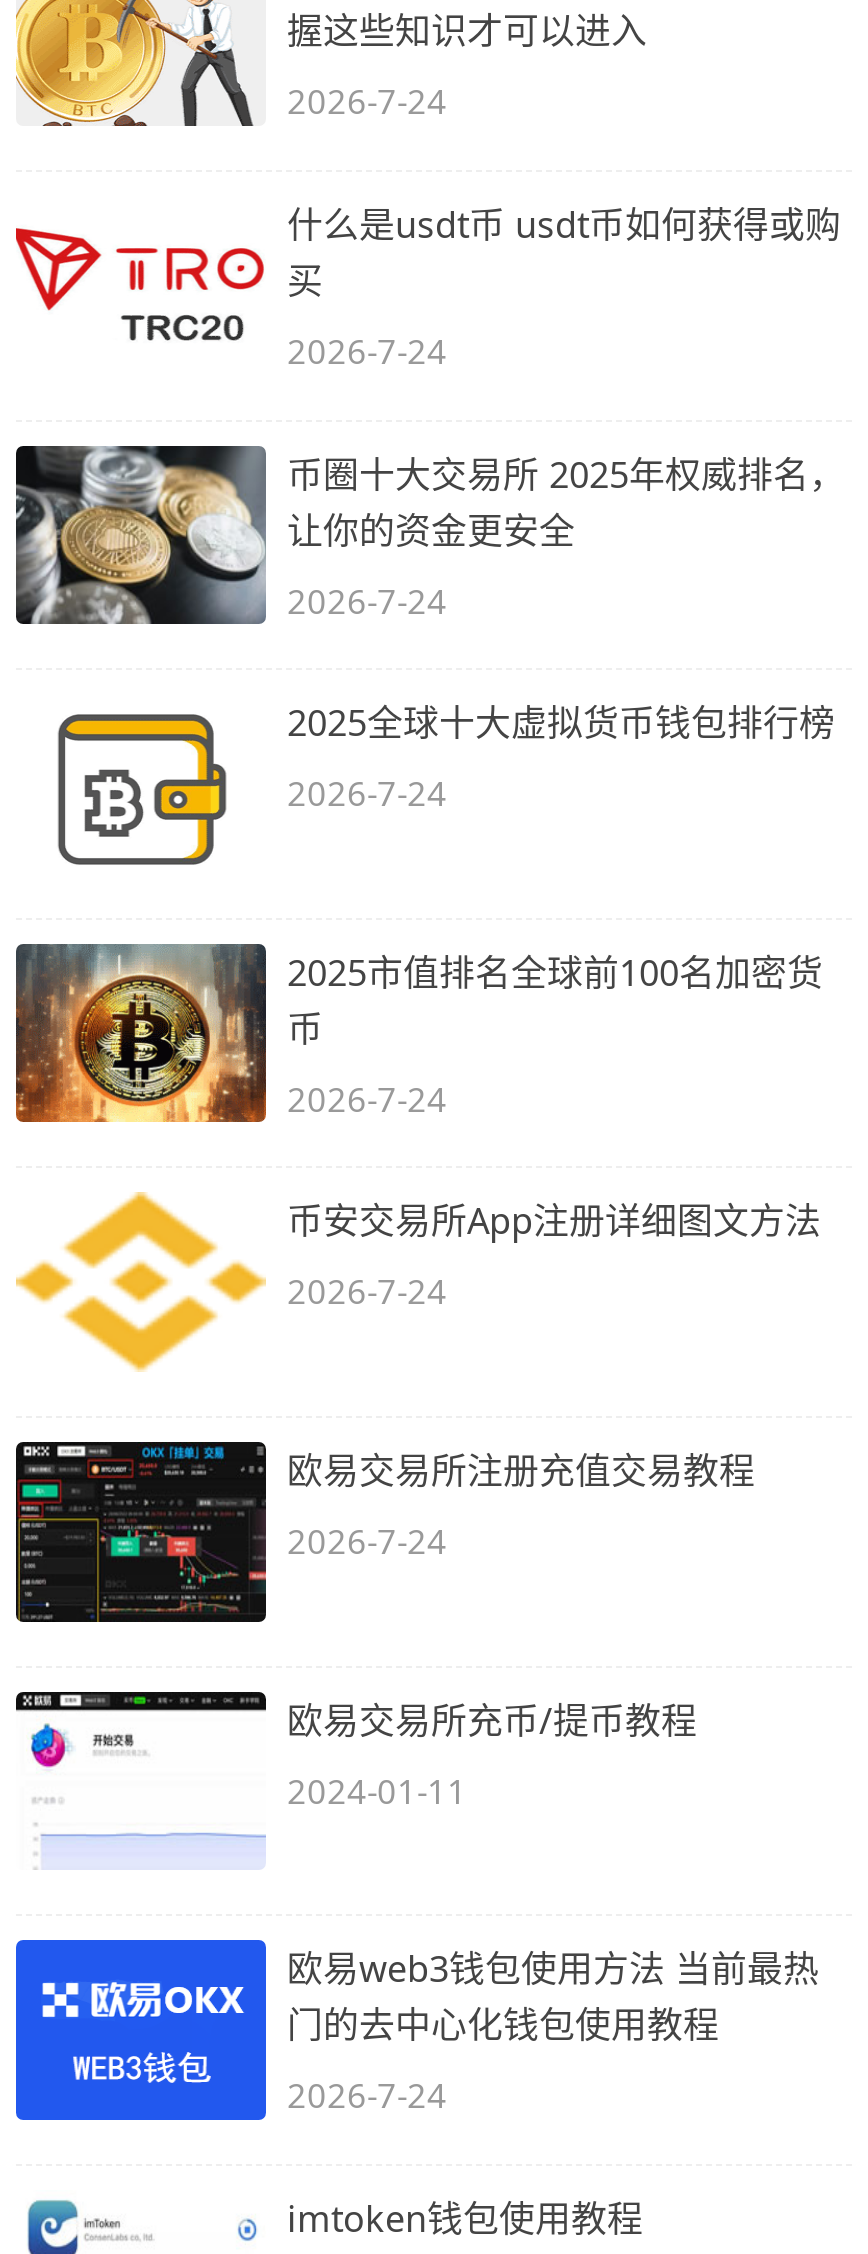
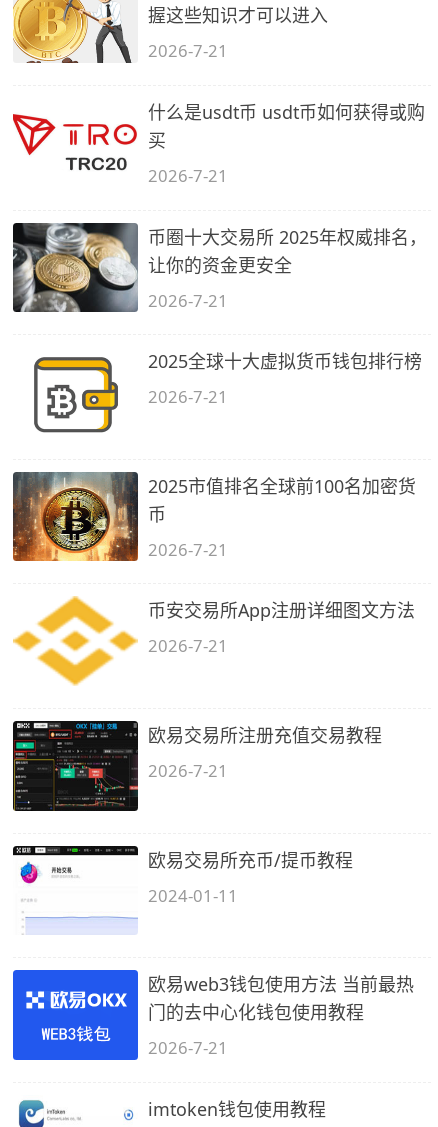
- 2026-7-24
+ 2026-7-21

- 2026-7-24
+ 2026-7-21

- 2026-7-24
+ 2026-7-21

- 2026-7-24
+ 2026-7-21

- 2026-7-24
+ 2026-7-21

- 2026-7-24
+ 2026-7-21

- 2026-7-24
+ 2026-7-21

- 2026-7-24
+ 2026-7-21
